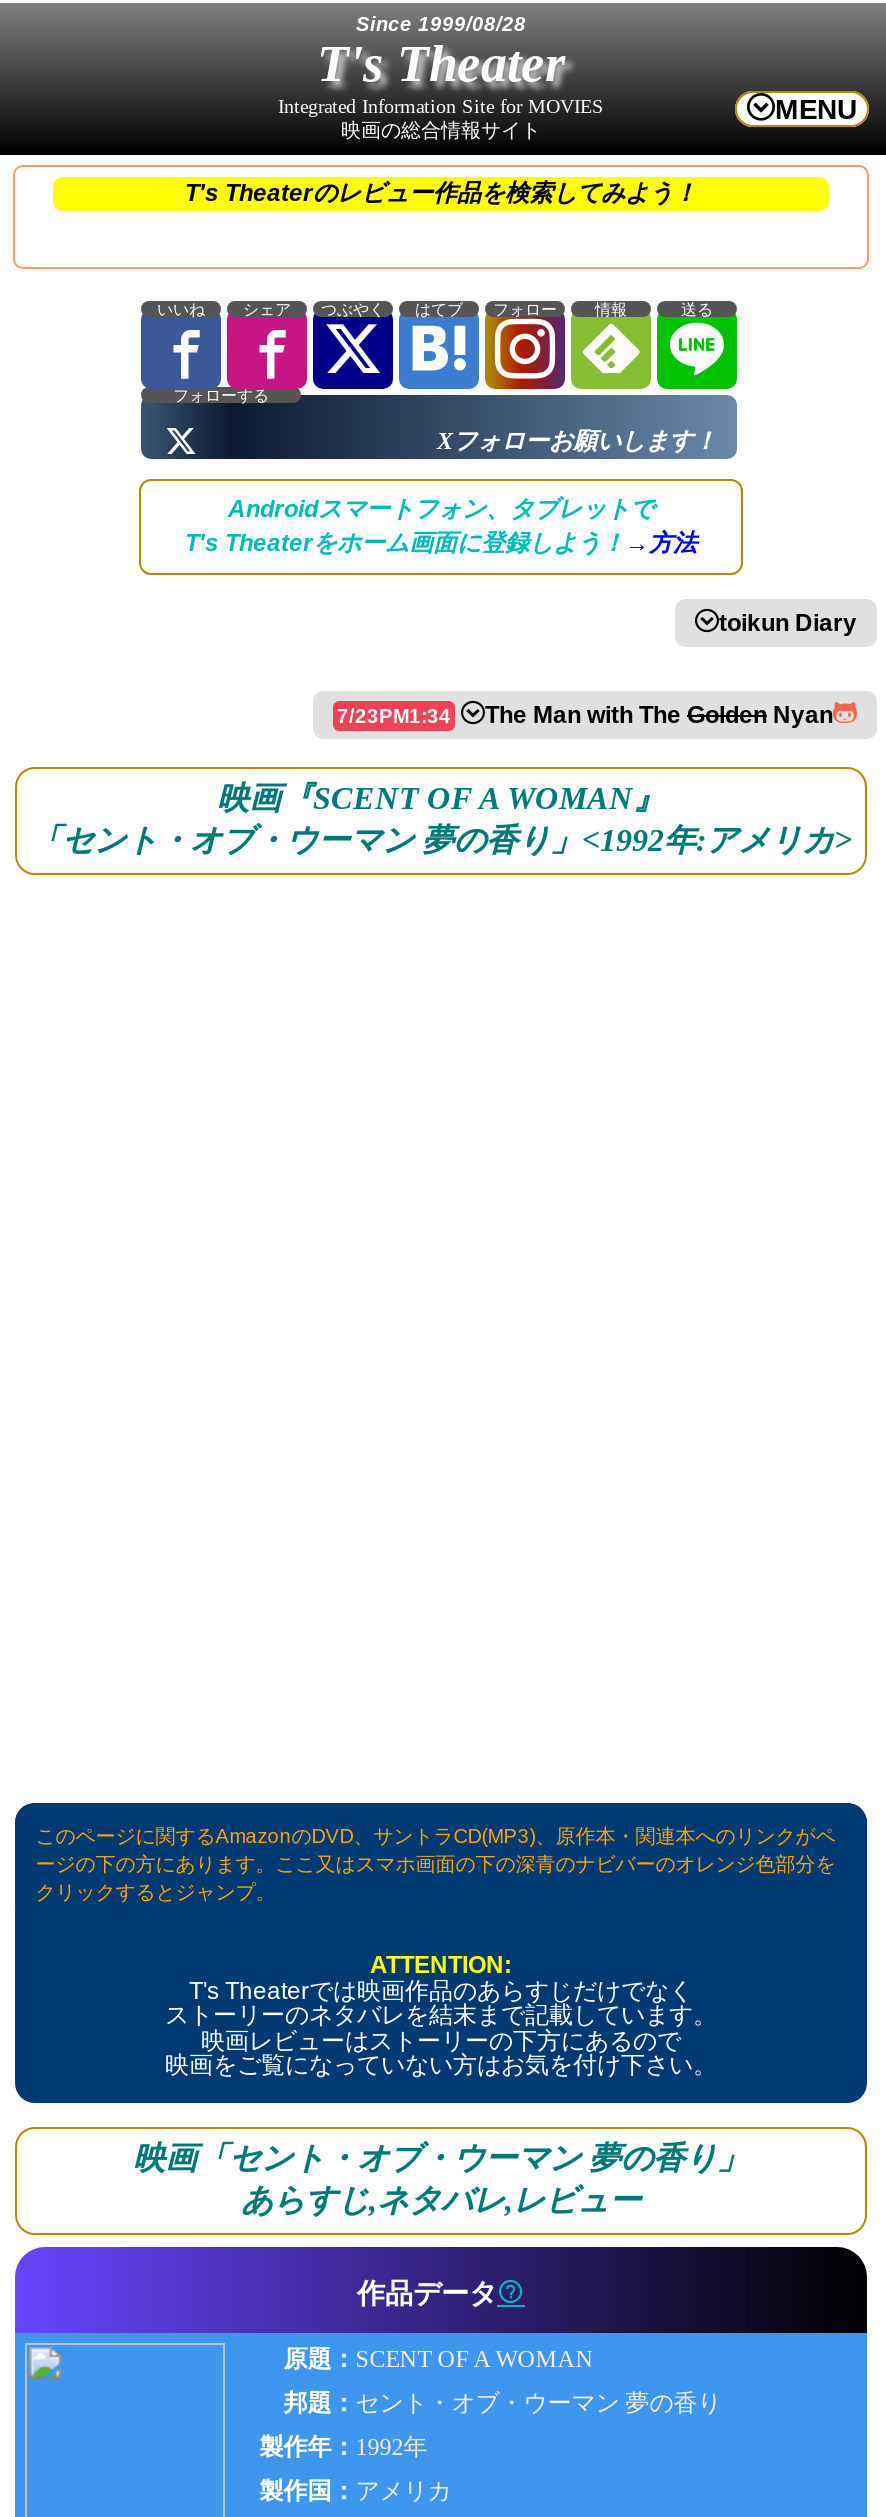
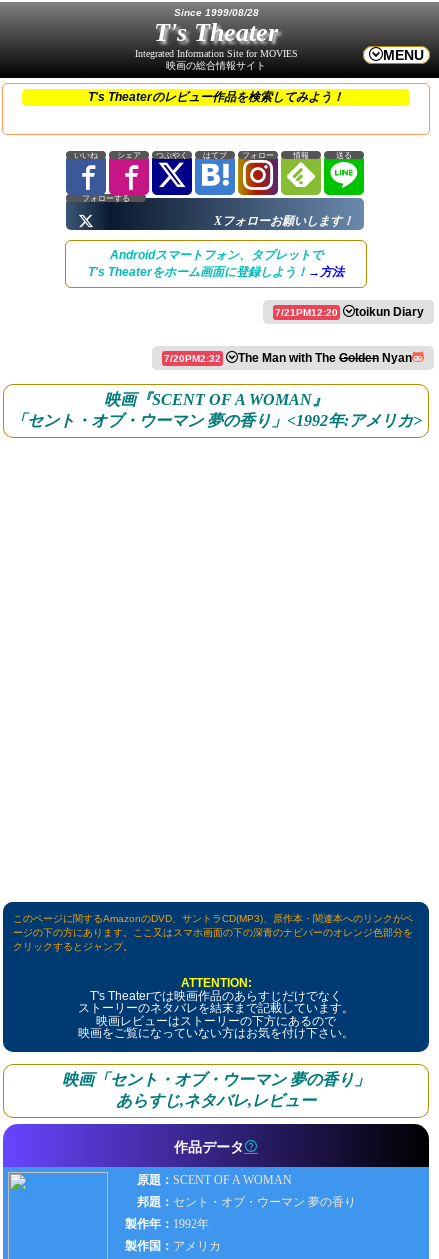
+ 7/21PM12:20

- 7/23PM1:34 The Man with The Golden Nyan
+ 7/20PM2:32 The Man with The Golden Nyan
